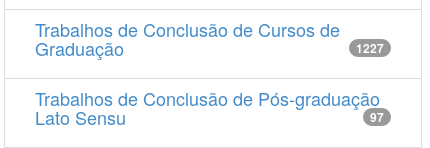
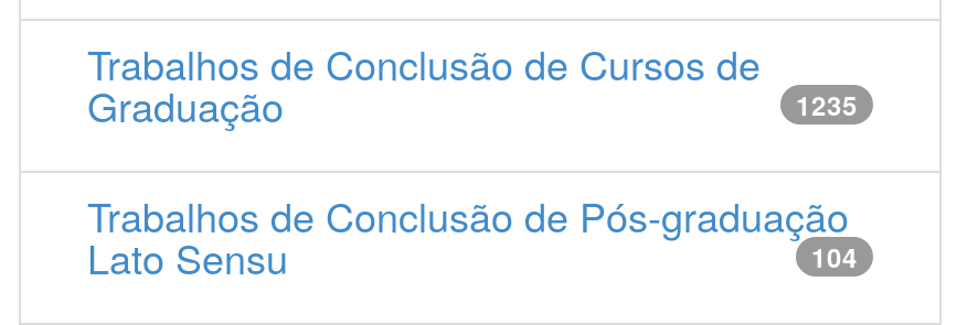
- 1227
+ 1235

- 97
+ 104
